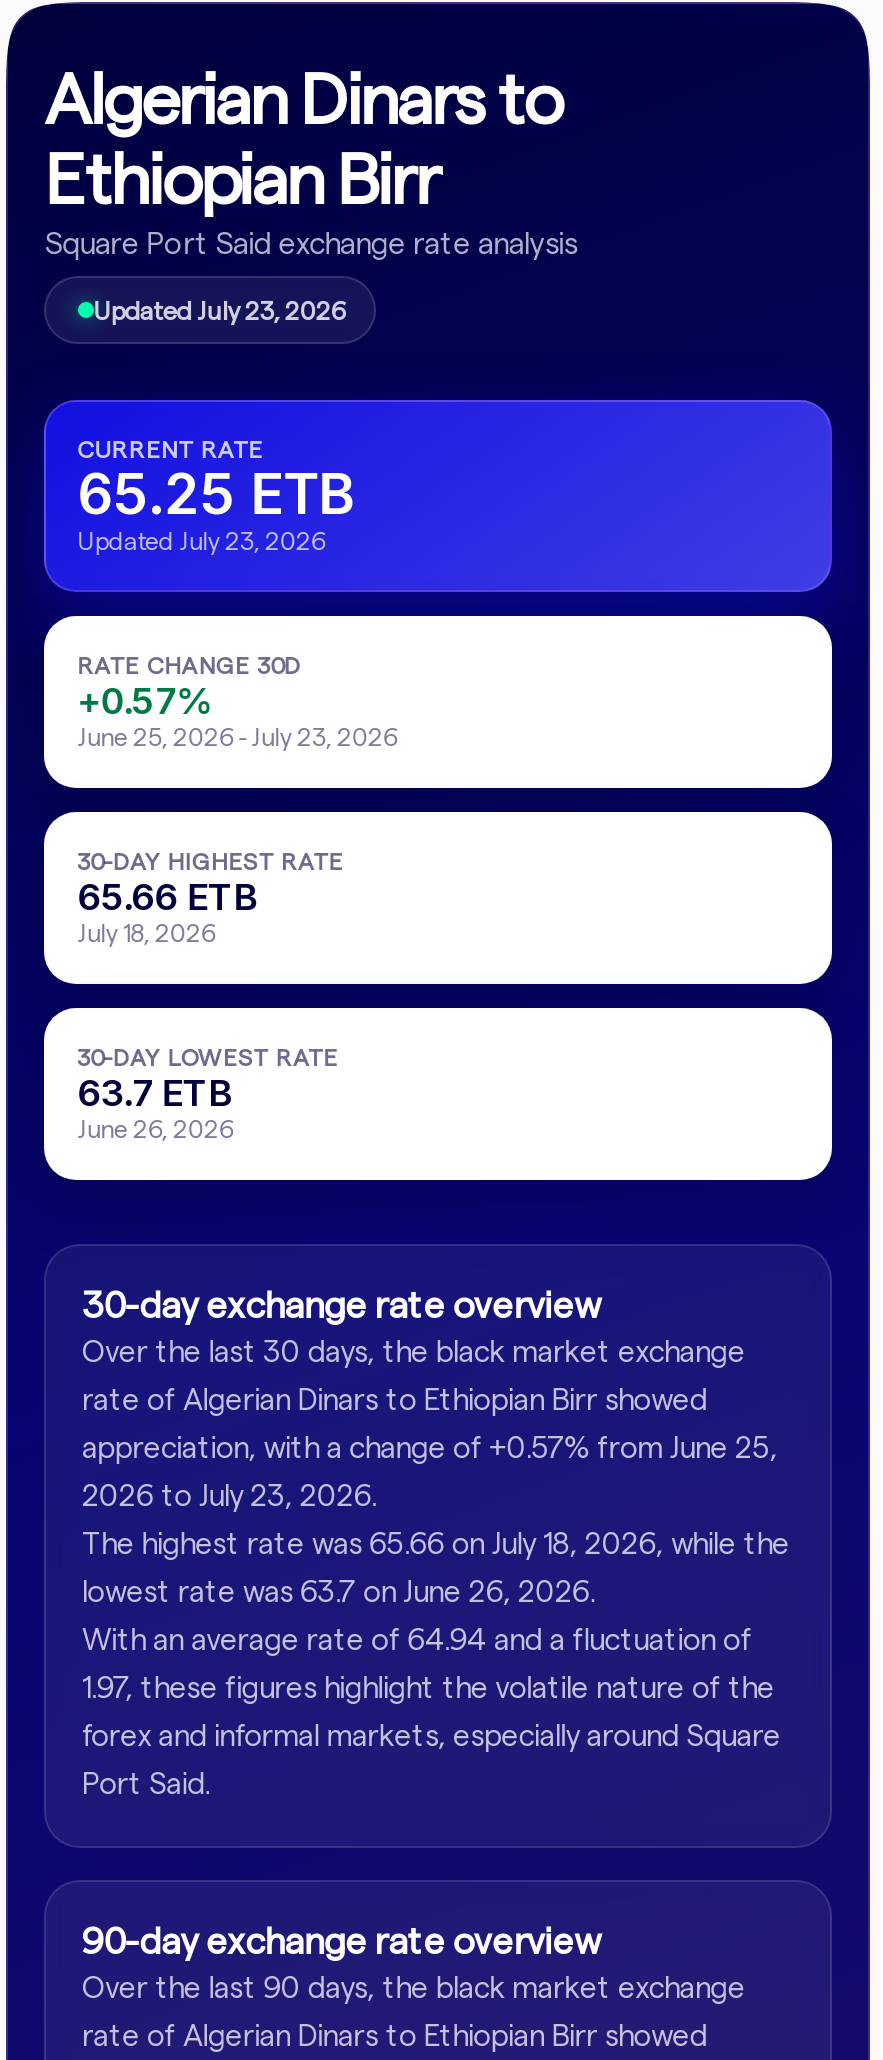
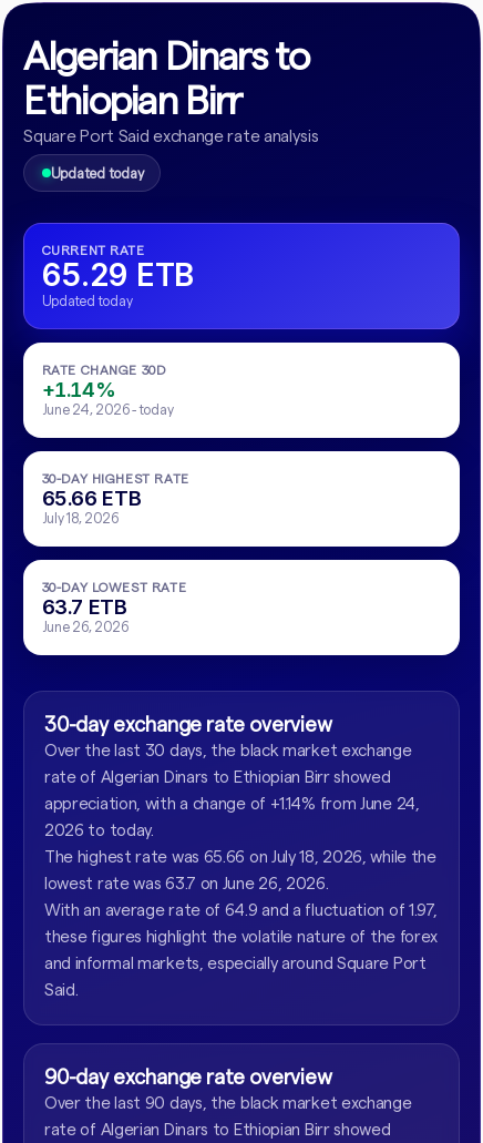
- Updated July 23, 2026
+ Updated today

- 65.25 ETB
- Updated July 23, 2026
+ 65.29 ETB
+ Updated today

- +0.57%
- June 25, 2026 - July 23, 2026
+ +1.14%
+ June 24, 2026 - today

- appreciation, with a change of +0.57% from June 25,
- 2026 to July 23, 2026.
+ appreciation, with a change of +1.14% from June 24,
+ 2026 to today.

- With an average rate of 64.94 and a fluctuation of
- 1.97, these figures highlight the volatile nature of the
- forex and informal markets, especially around Square
- Port Said.
+ With an average rate of 64.9 and a fluctuation of 1.97,
+ these figures highlight the volatile nature of the forex
+ and informal markets, especially around Square Port
+ Said.
